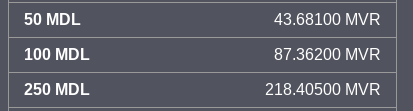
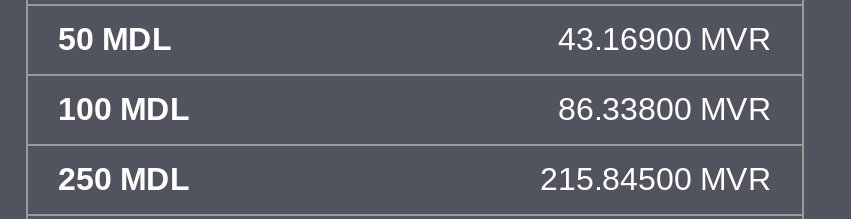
- 43.68100 MVR
+ 43.16900 MVR

- 87.36200 MVR
+ 86.33800 MVR

- 218.40500 MVR
+ 215.84500 MVR
